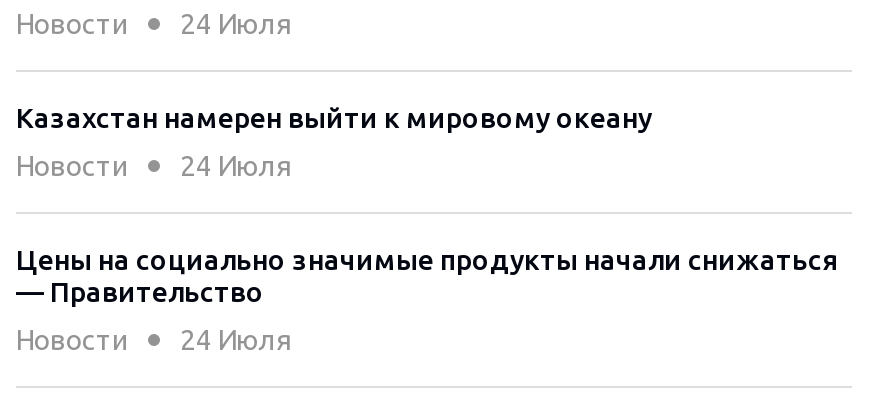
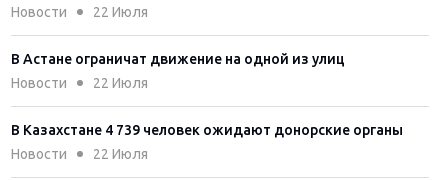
- Новости 24 Июля
+ Новости 22 Июля

- Казахстан намерен выйти к мировому океану
+ В Астане ограничат движение на одной из улиц

- Новости 24 Июля
+ Новости 22 Июля

- Цены на социально значимые продукты начали снижаться
- — Правительство
+ В Казахстане 4 739 человек ожидают донорские органы

- Новости 24 Июля
+ Новости 22 Июля
